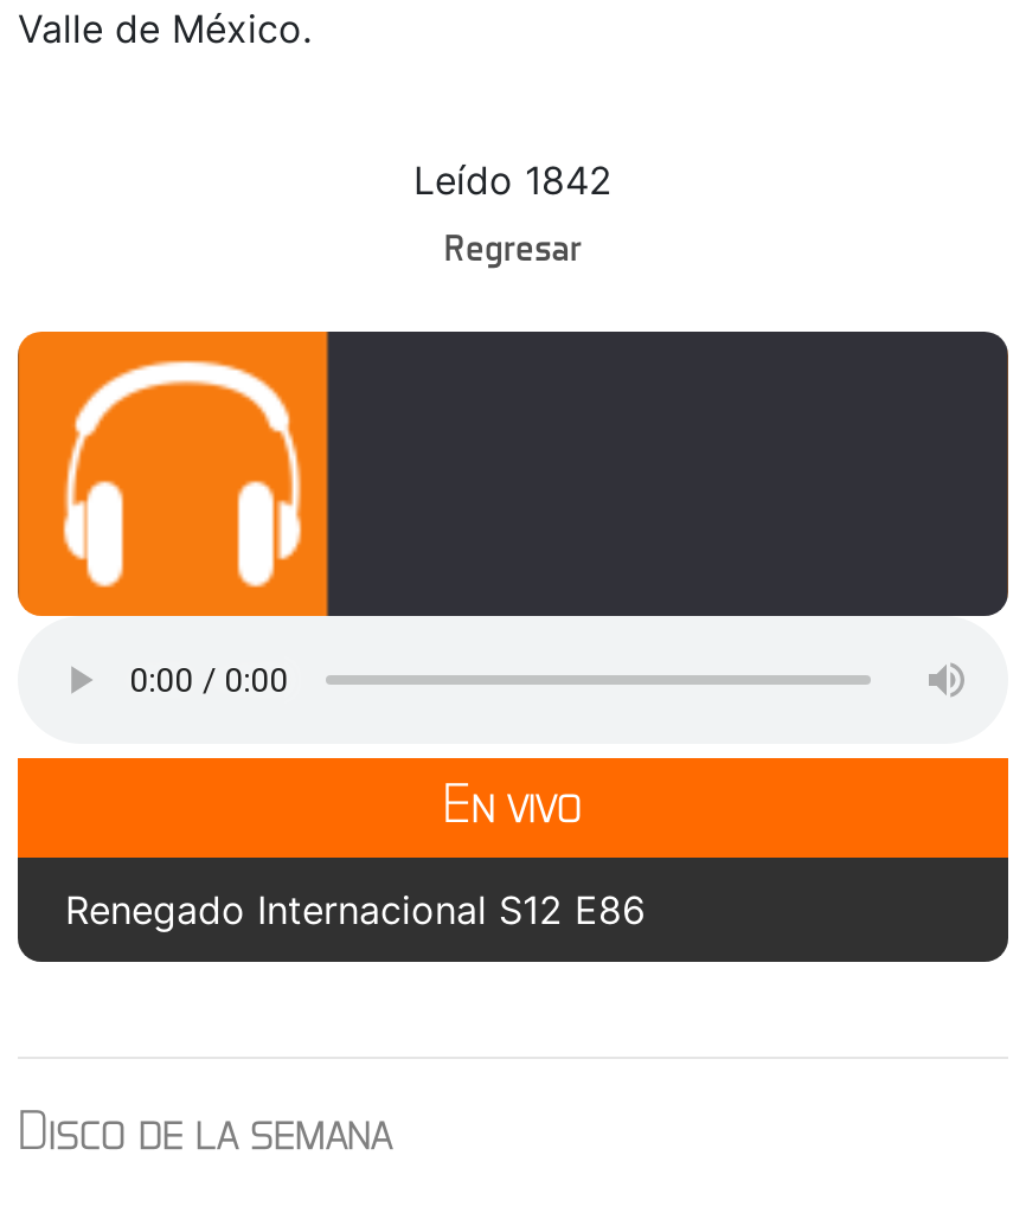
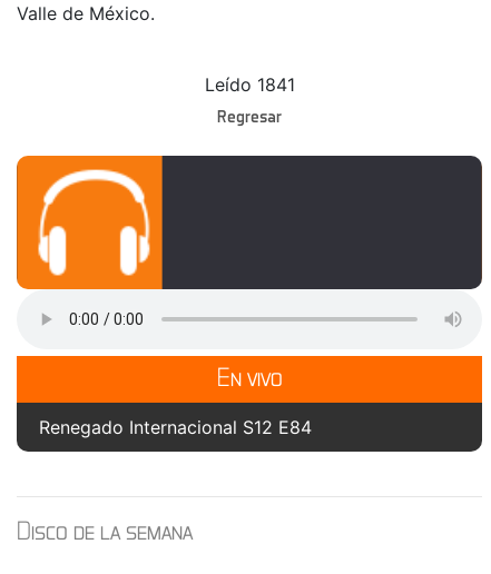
- Leído 1842
+ Leído 1841

- Renegado Internacional S12 E86
+ Renegado Internacional S12 E84
